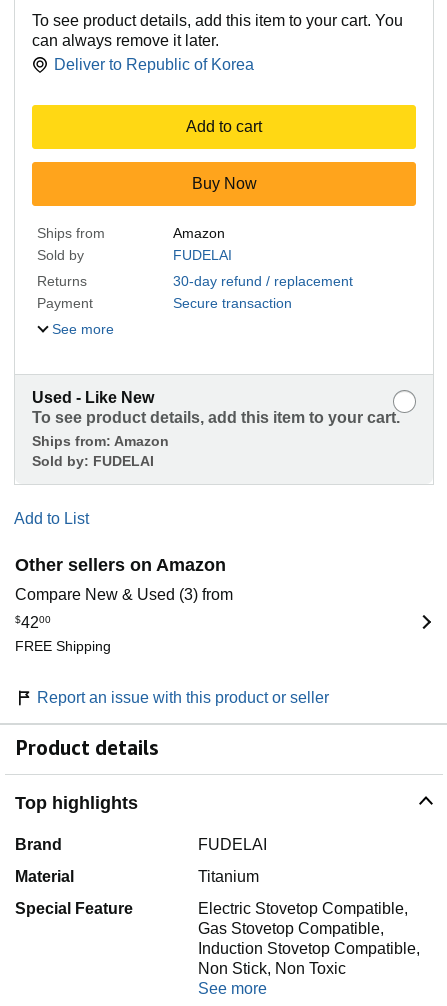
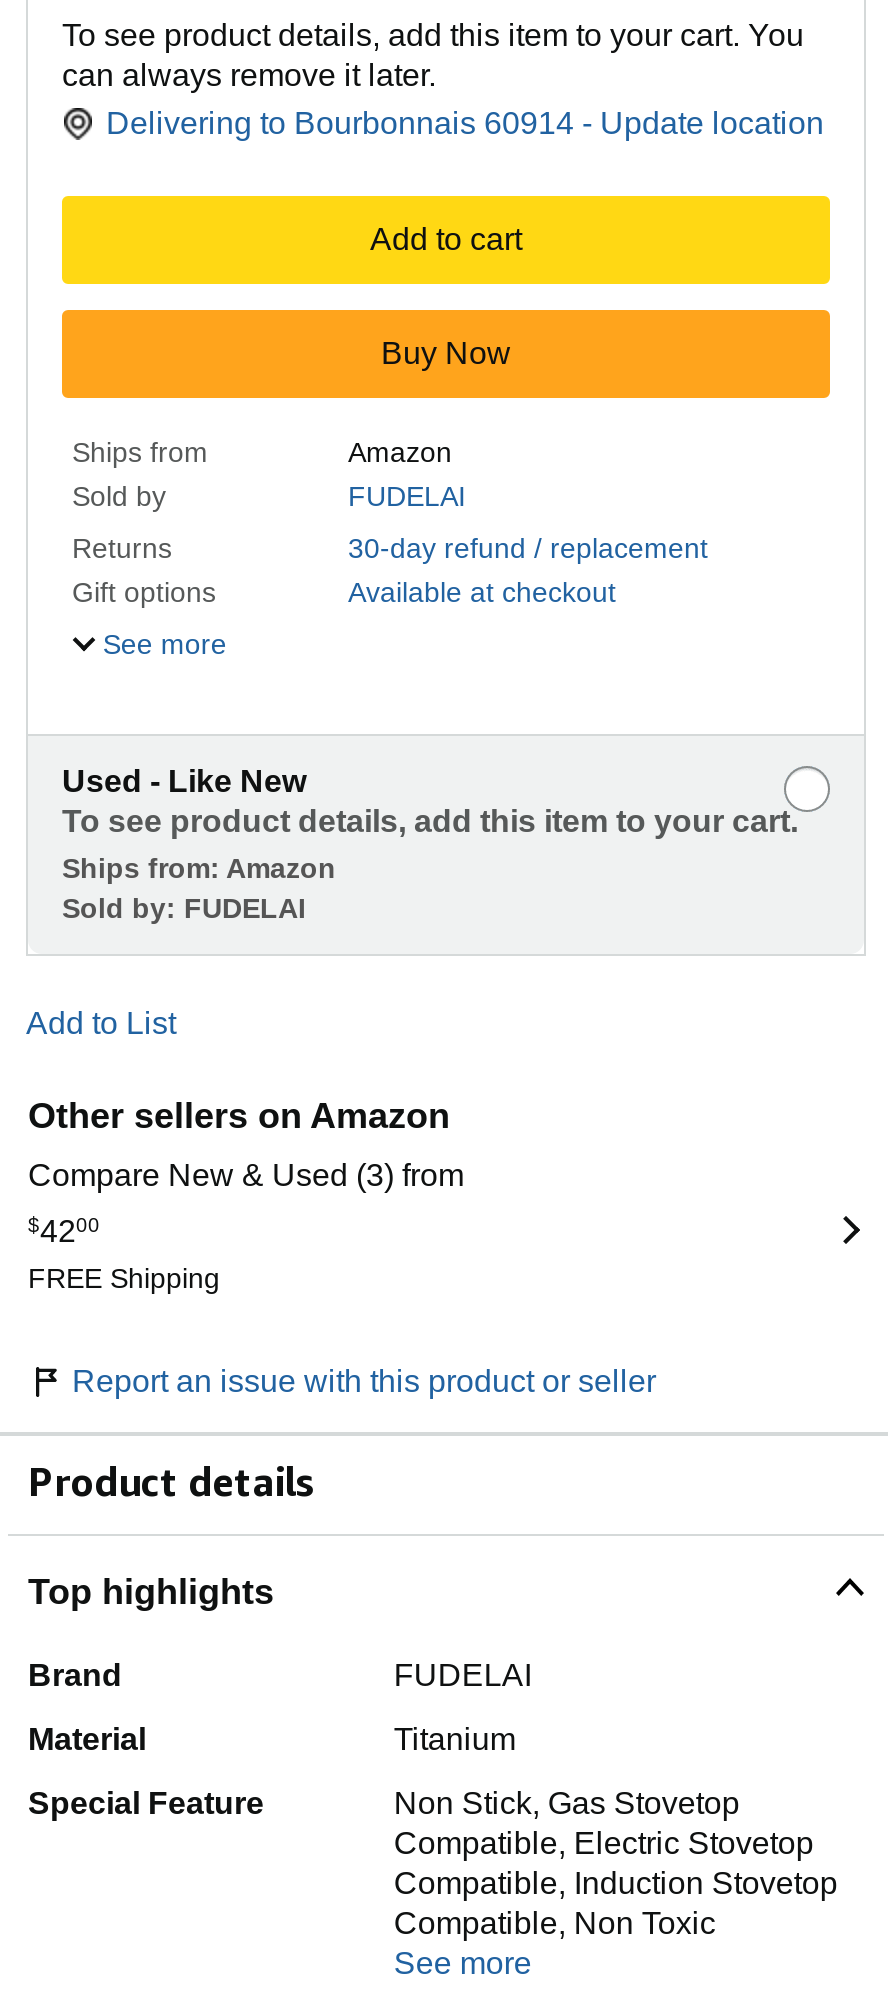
- Deliver to Republic of Korea
+ Delivering to Bourbonnais 60914 - Update location

- Payment
- Secure transaction
+ Gift options
+ Available at checkout

- Electric Stovetop Compatible,
- Gas Stovetop Compatible,
- Induction Stovetop Compatible,
- Non Stick, Non Toxic
+ Non Stick, Gas Stovetop
+ Compatible, Electric Stovetop
+ Compatible, Induction Stovetop
+ Compatible, Non Toxic
